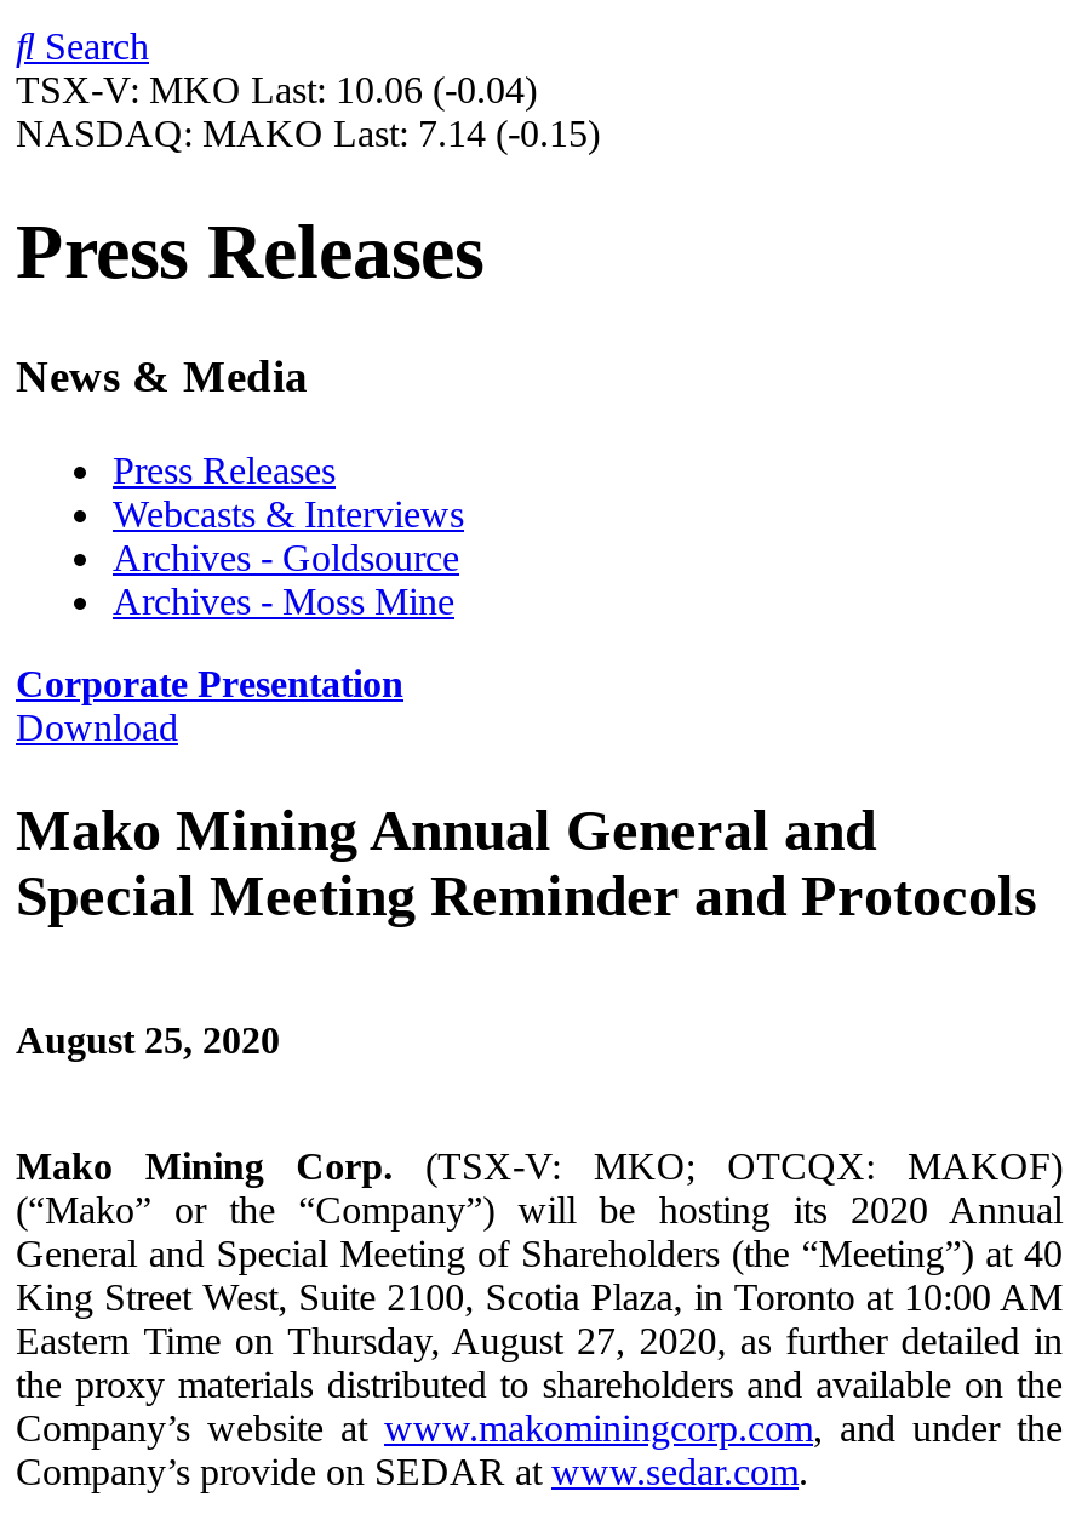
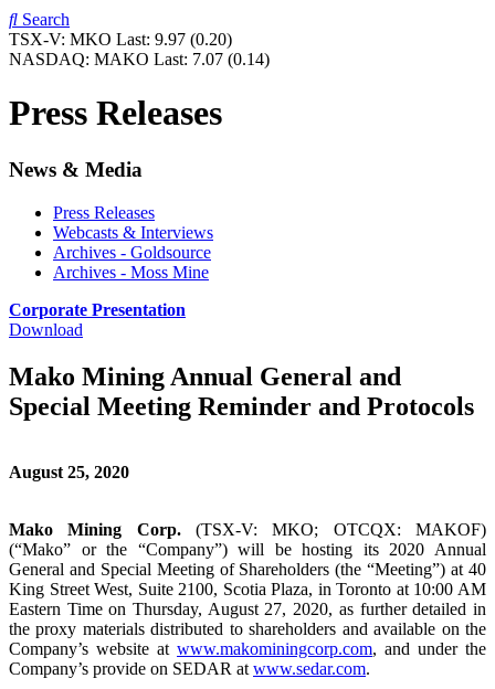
- TSX-V: MKO Last: 10.06 (-0.04)
+ TSX-V: MKO Last: 9.97 (0.20)

- NASDAQ: MAKO Last: 7.14 (-0.15)
+ NASDAQ: MAKO Last: 7.07 (0.14)
